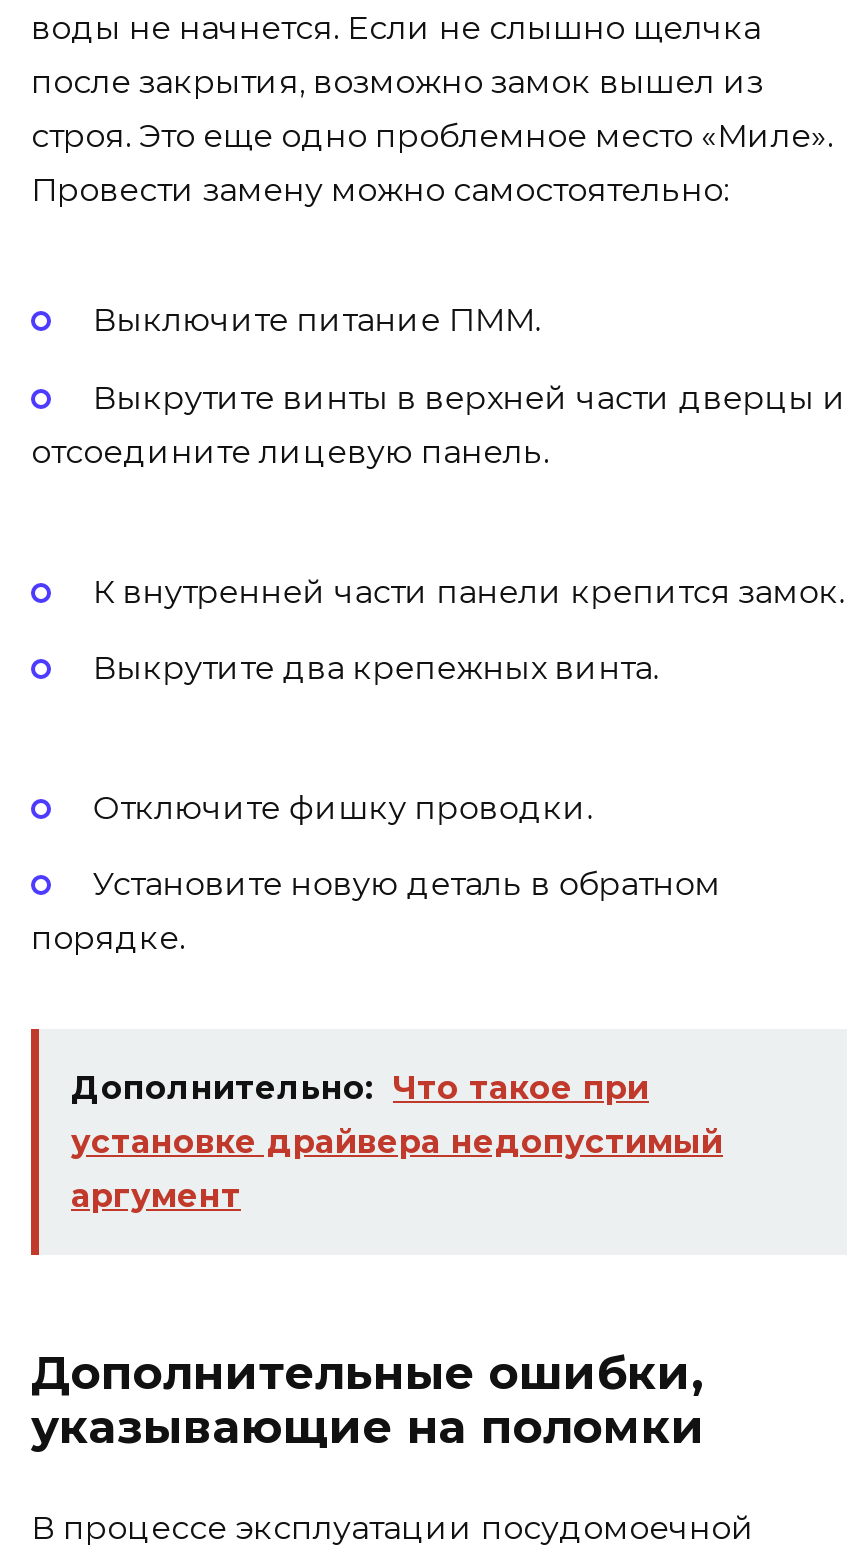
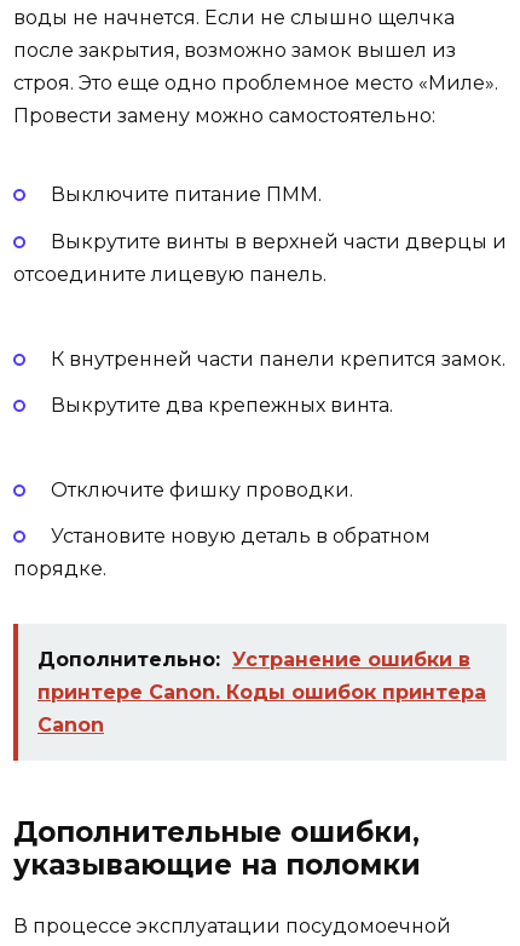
- Дополнительно: Что такое при
- установке драйвера недопустимый
- аргумент
+ Дополнительно: Устранение ошибки в
+ принтере Canon. Коды ошибок принтера
+ Canon
